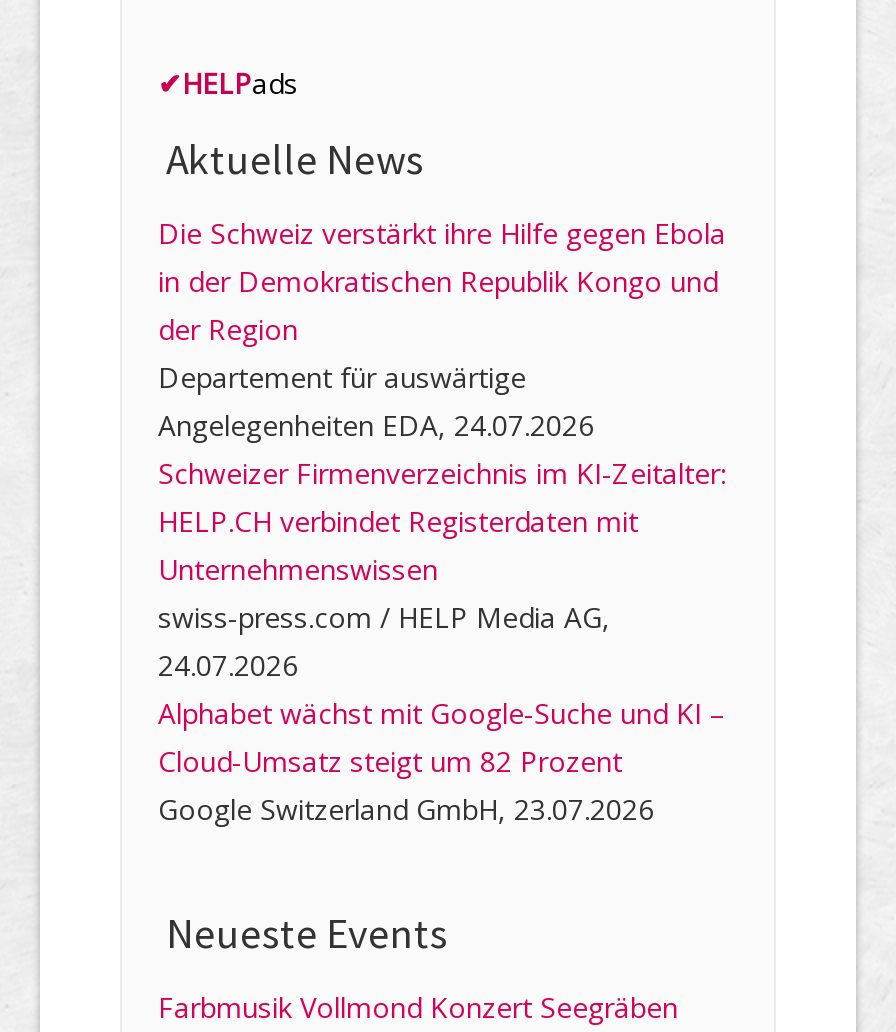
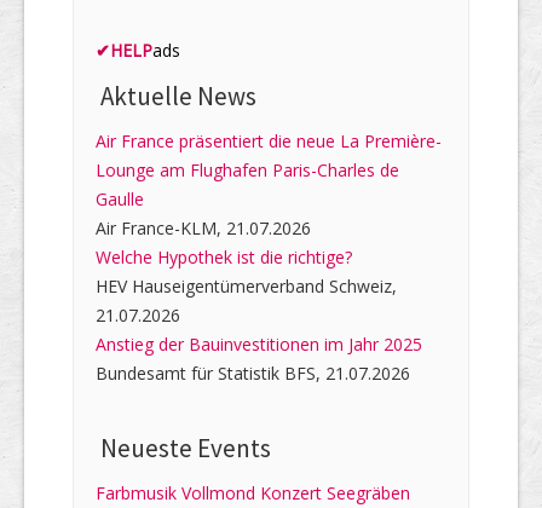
- Die Schweiz verstärkt ihre Hilfe gegen Ebola
- in der Demokratischen Republik Kongo und
- der Region
- Departement für auswärtige
- Angelegenheiten EDA, 24.07.2026
- Schweizer Firmenverzeichnis im KI-Zeitalter:
- HELP.CH verbindet Registerdaten mit
- Unternehmenswissen
- swiss-press.com / HELP Media AG,
- 24.07.2026
- Alphabet wächst mit Google-Suche und KI –
- Cloud-Umsatz steigt um 82 Prozent
- Google Switzerland GmbH, 23.07.2026
+ Air France präsentiert die neue La Première-
+ Lounge am Flughafen Paris-Charles de
+ Gaulle
+ Air France-KLM, 21.07.2026
+ Welche Hypothek ist die richtige?
+ HEV Hauseigentümerverband Schweiz,
+ 21.07.2026
+ Anstieg der Bauinvestitionen im Jahr 2025
+ Bundesamt für Statistik BFS, 21.07.2026
